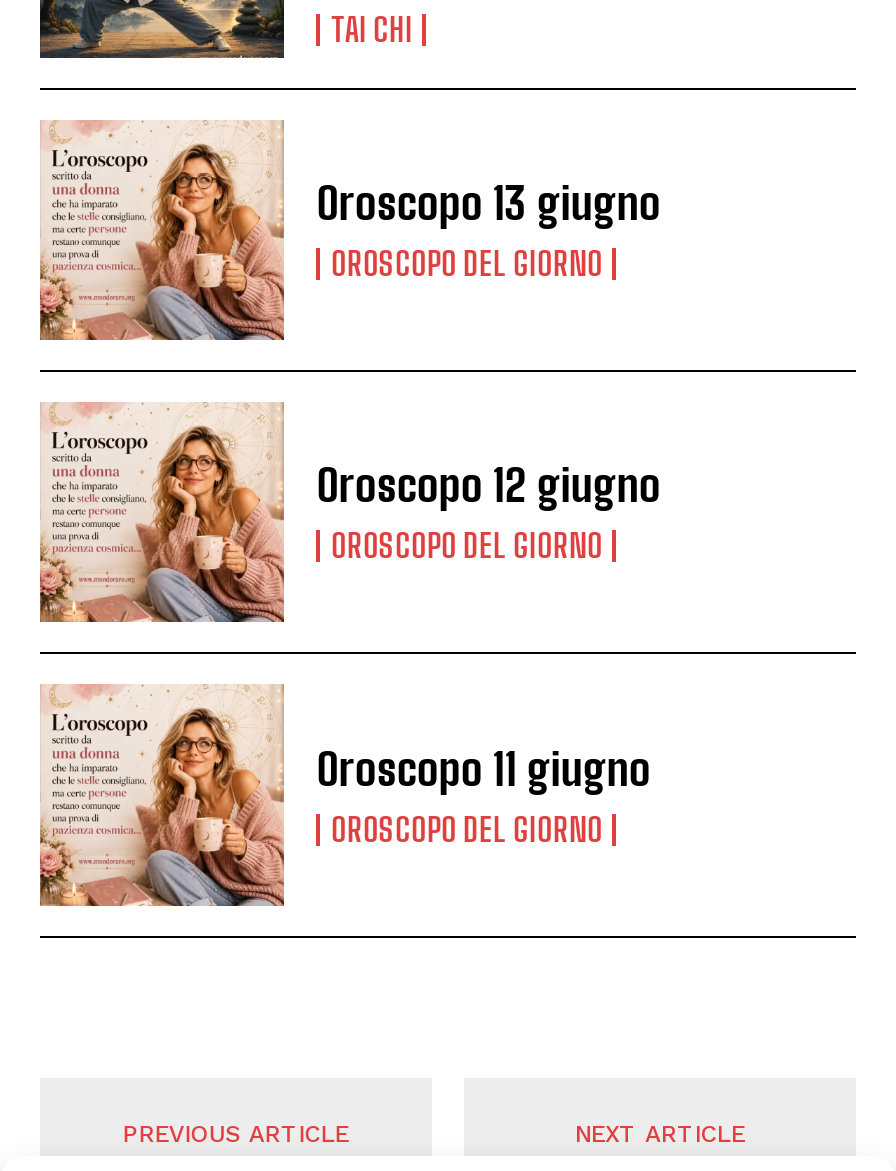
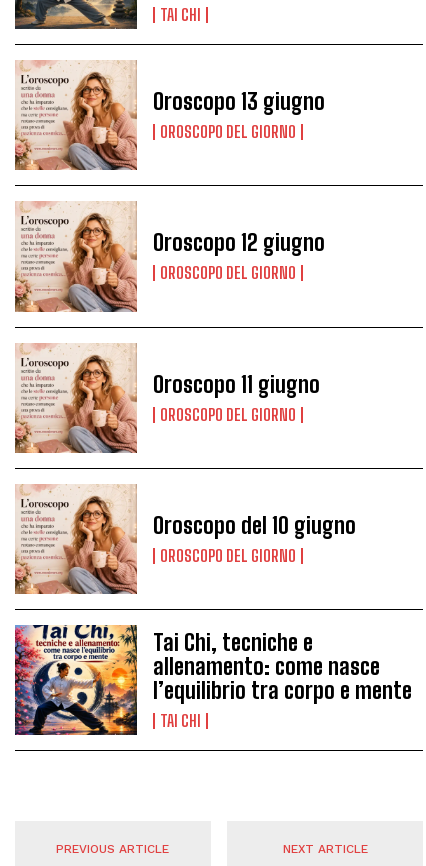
+ [image]
+ Oroscopo del 10 giugno
+ OROSCOPO DEL GIORNO
+ Tai Chi, tecniche e
+ allenamento: come nasce
+ l’equilibrio tra corpo e mente
+ TAI CHI
